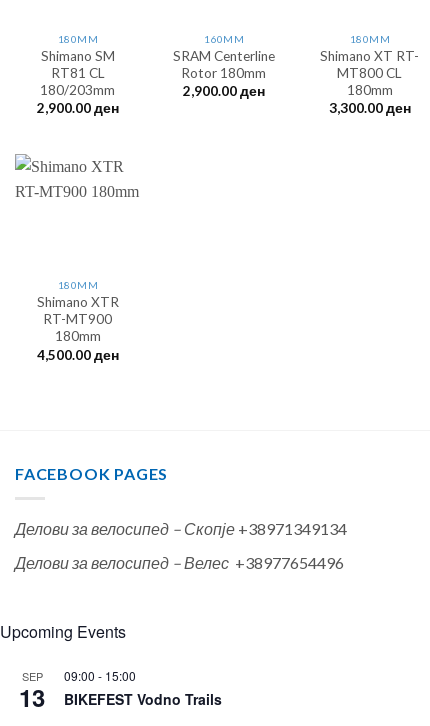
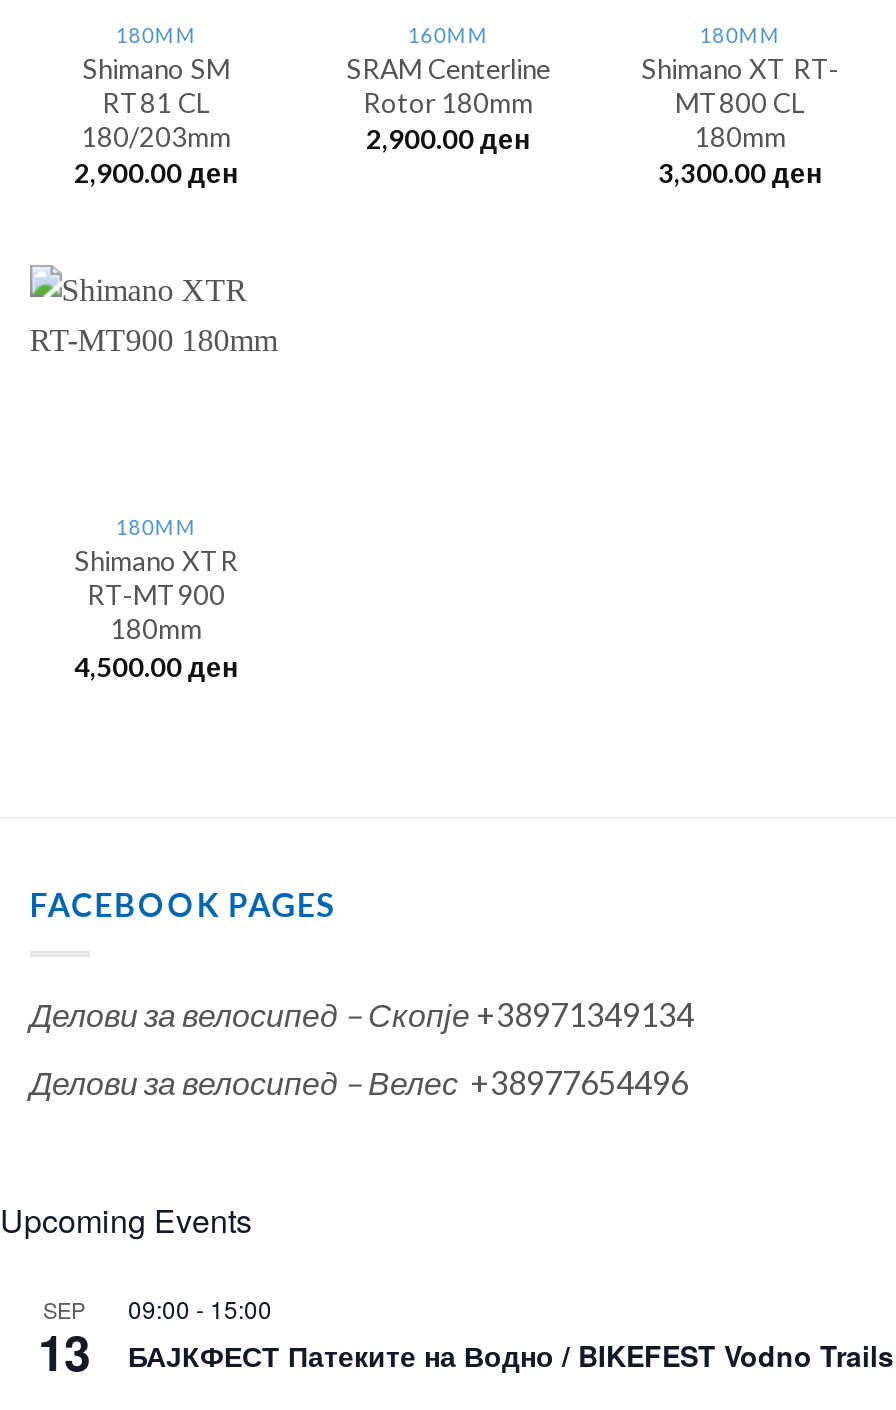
- BIKEFEST Vodno Trails
+ БАЈКФЕСТ Патеките на Водно / BIKEFEST Vodno Trails
